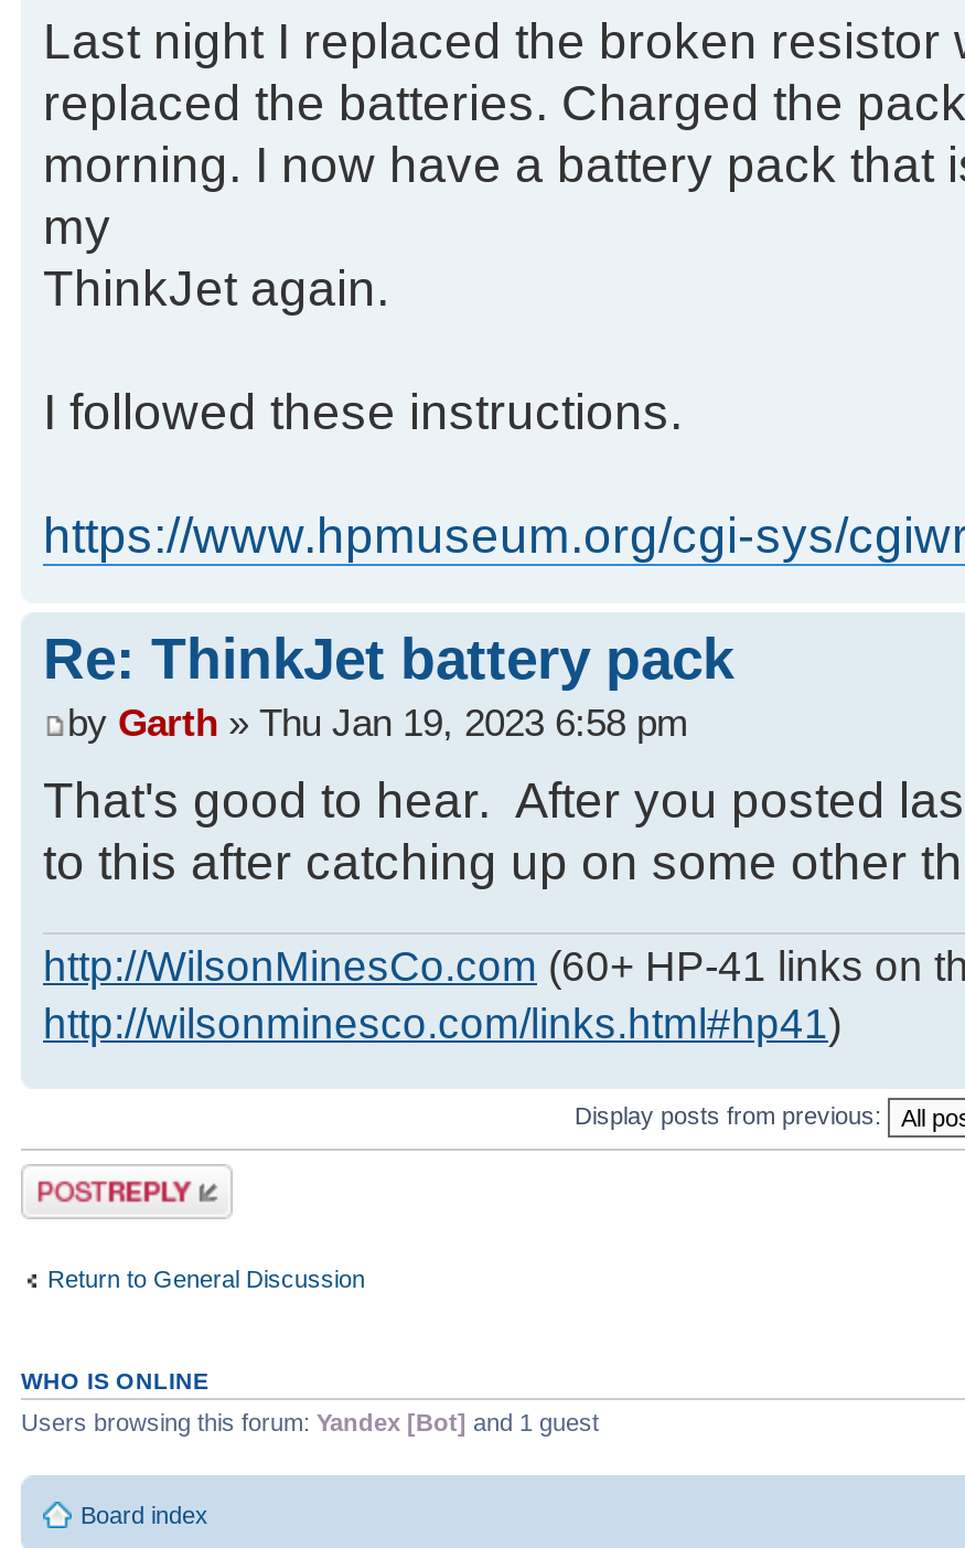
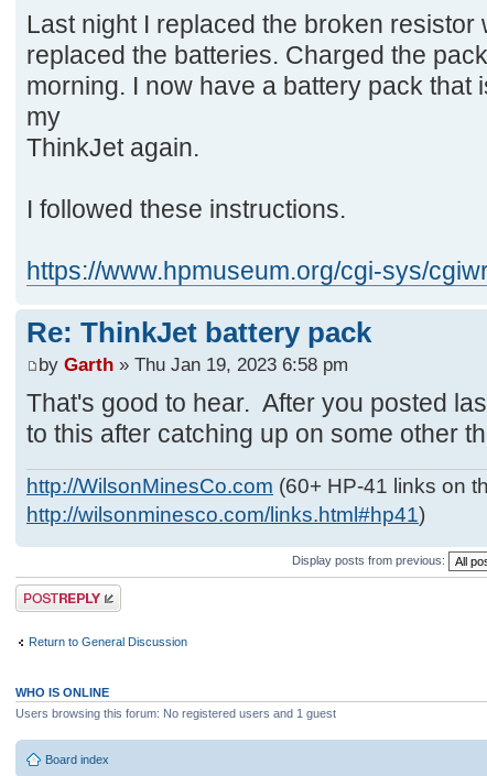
- Users browsing this forum: Yandex [Bot] and 1 guest
+ Users browsing this forum: No registered users and 1 guest
